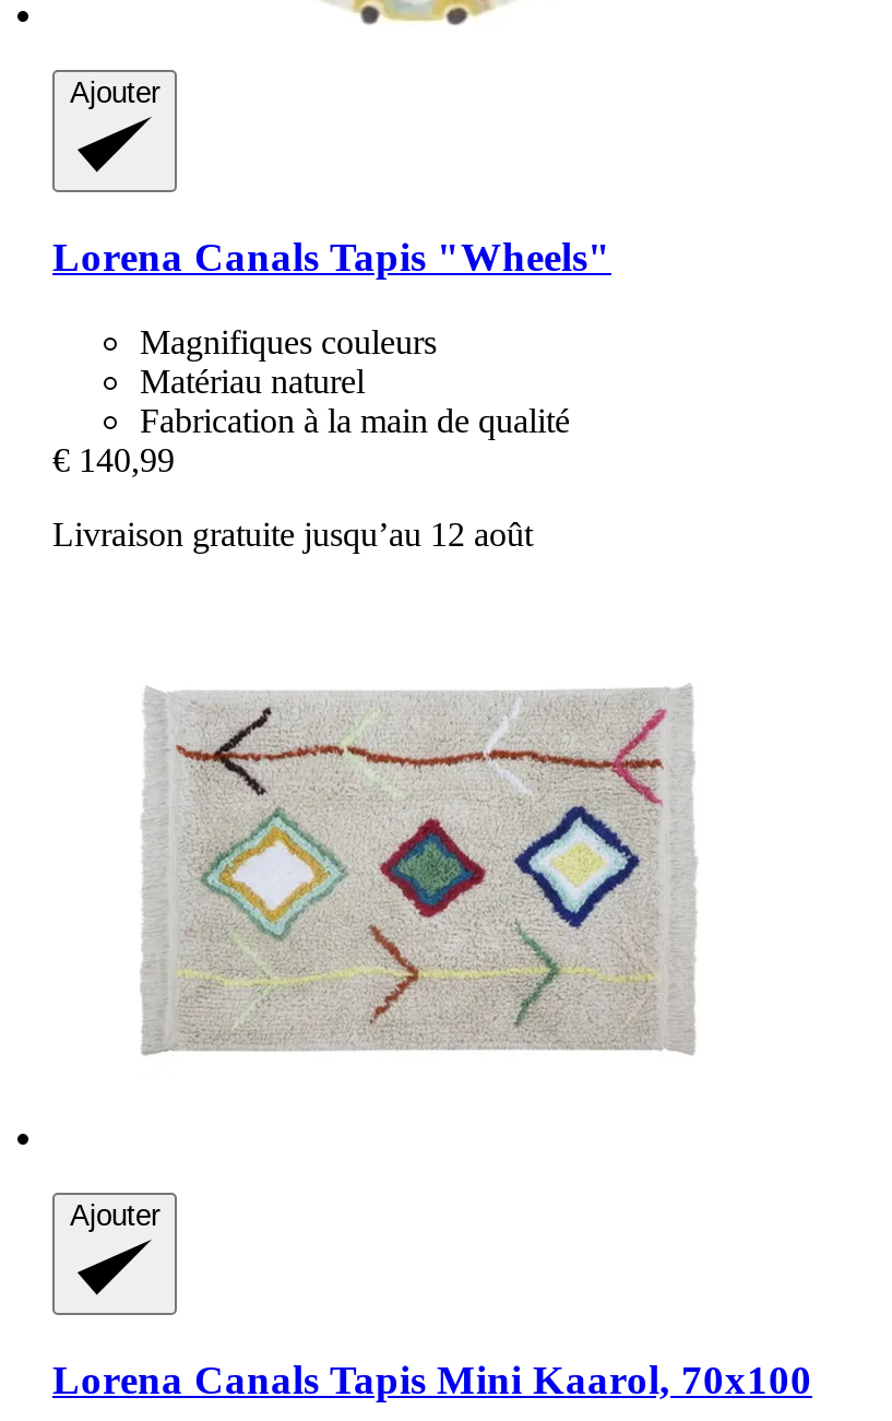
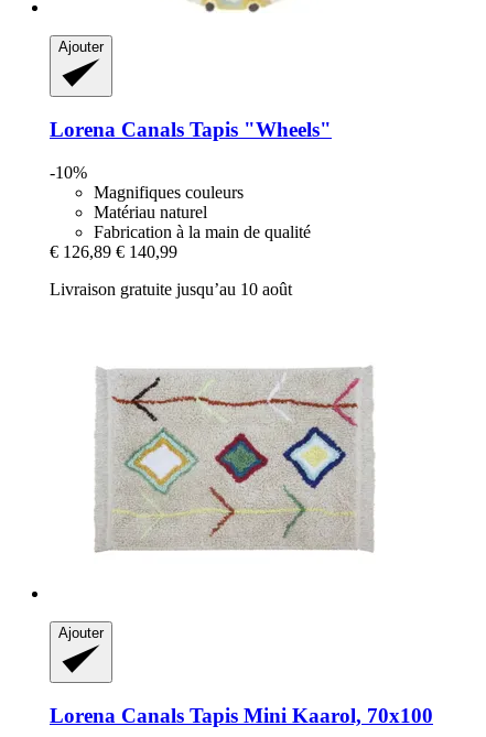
+ -10%

- € 140,99
+ € 126,89 € 140,99

- Livraison gratuite jusqu’au 12 août
+ Livraison gratuite jusqu’au 10 août
